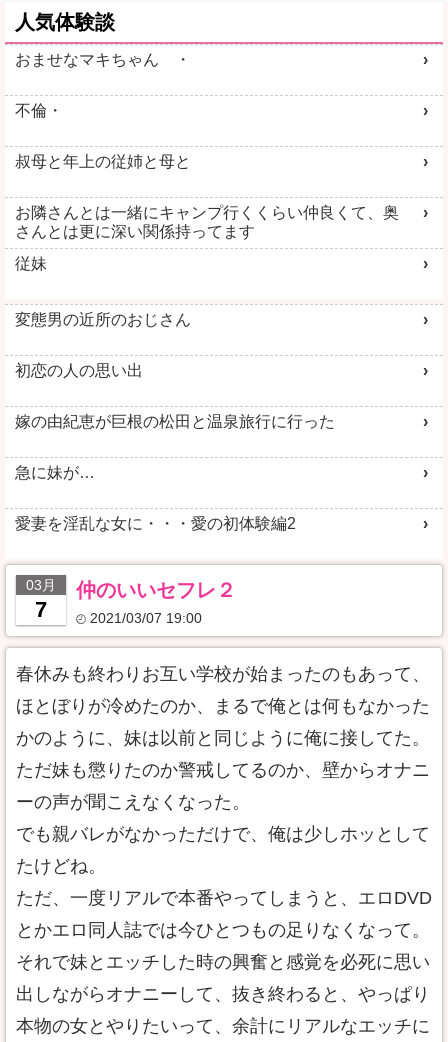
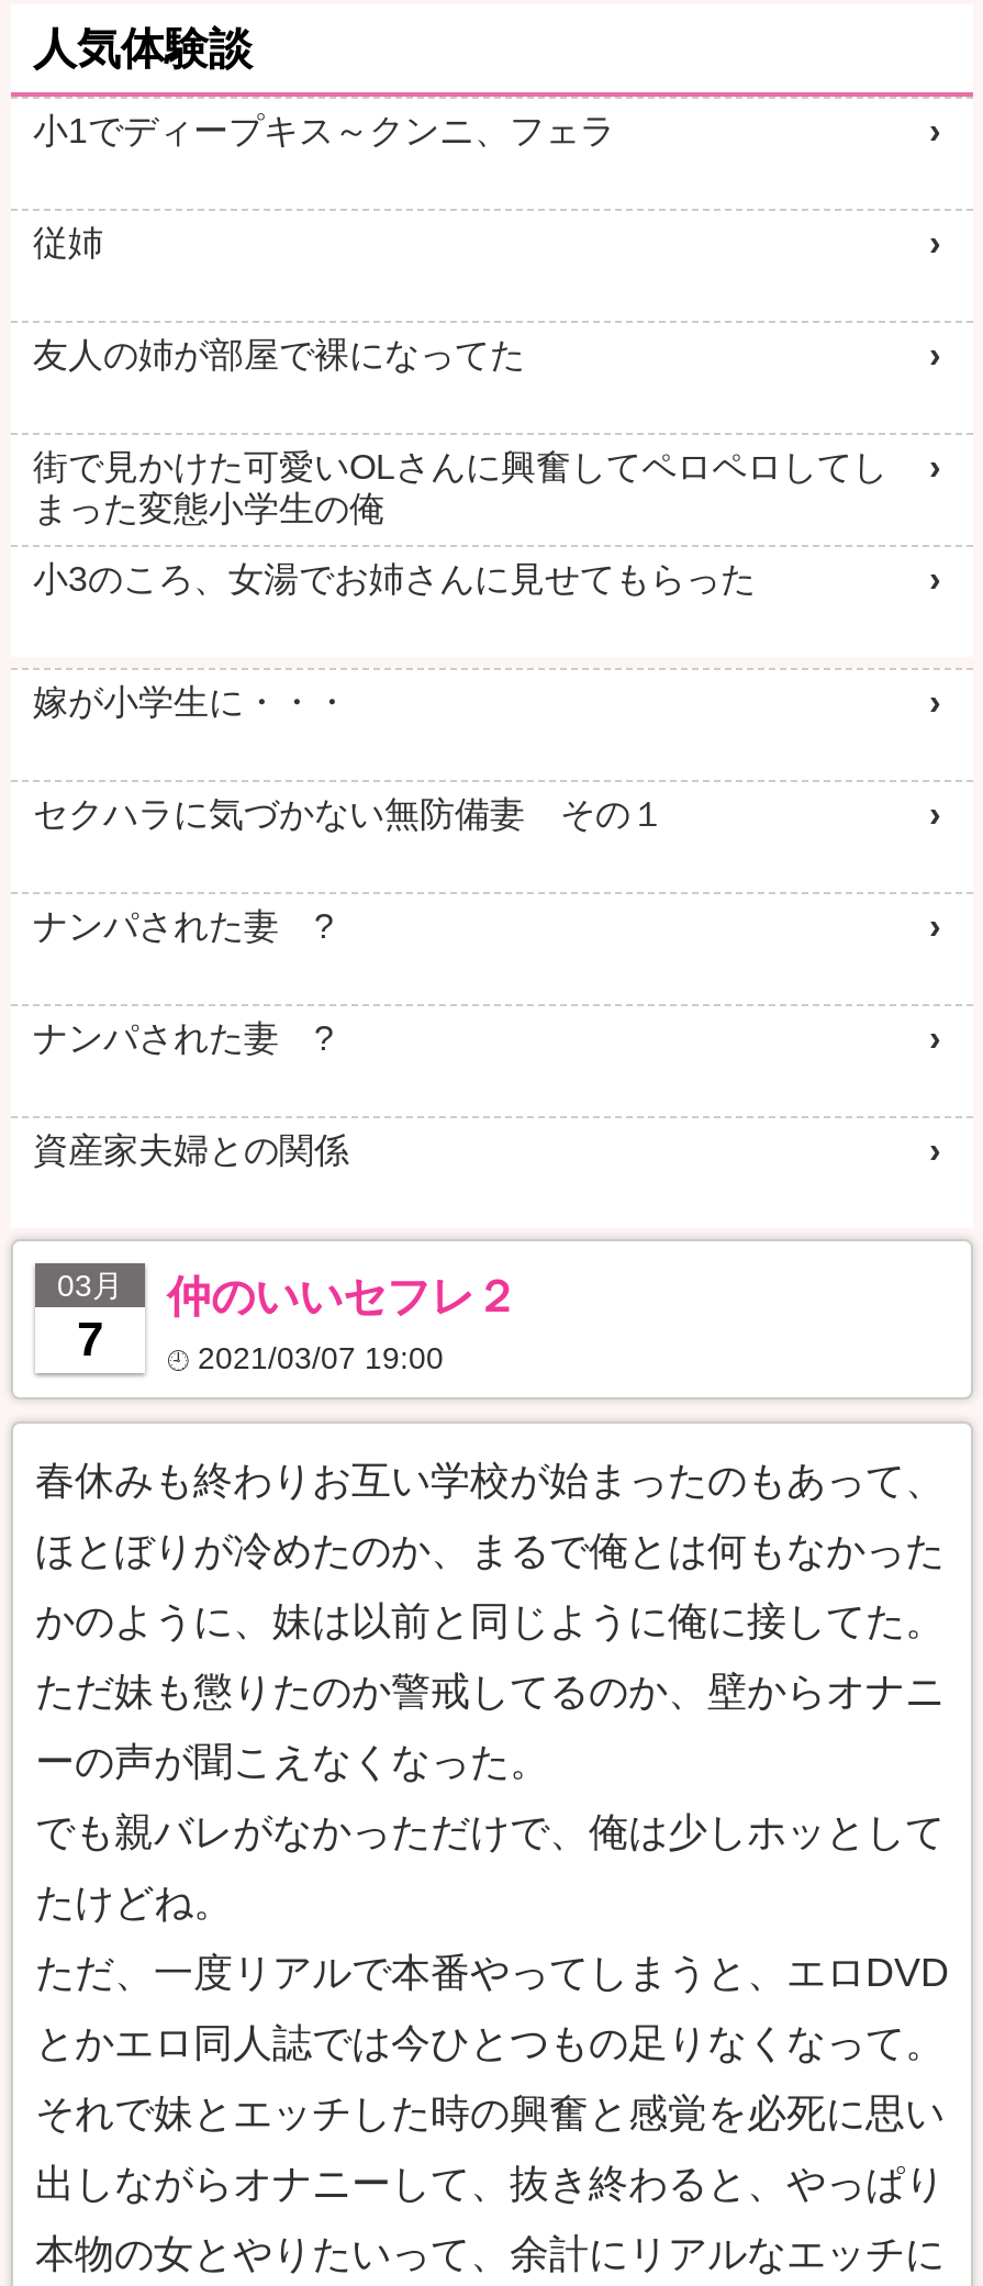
- おませなマキちゃん ・
+ 小1でディープキス～クンニ、フェラ

- 不倫・
+ 従姉

- 叔母と年上の従姉と母と
+ 友人の姉が部屋で裸になってた

- お隣さんとは一緒にキャンプ行くくらい仲良くて、奥
- さんとは更に深い関係持ってます
+ 街で見かけた可愛いOLさんに興奮してペロペロしてし
+ まった変態小学生の俺

- 従妹
+ 小3のころ、女湯でお姉さんに見せてもらった

- 変態男の近所のおじさん
+ 嫁が小学生に・・・

- 初恋の人の思い出
+ セクハラに気づかない無防備妻 その１

- 嫁の由紀恵が巨根の松田と温泉旅行に行った
+ ナンパされた妻 ?

- 急に妹が…
+ ナンパされた妻 ?

- 愛妻を淫乱な女に・・・愛の初体験編2
+ 資産家夫婦との関係
